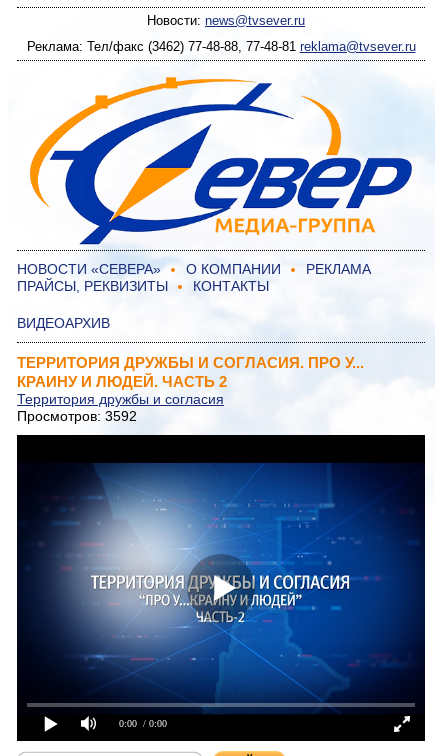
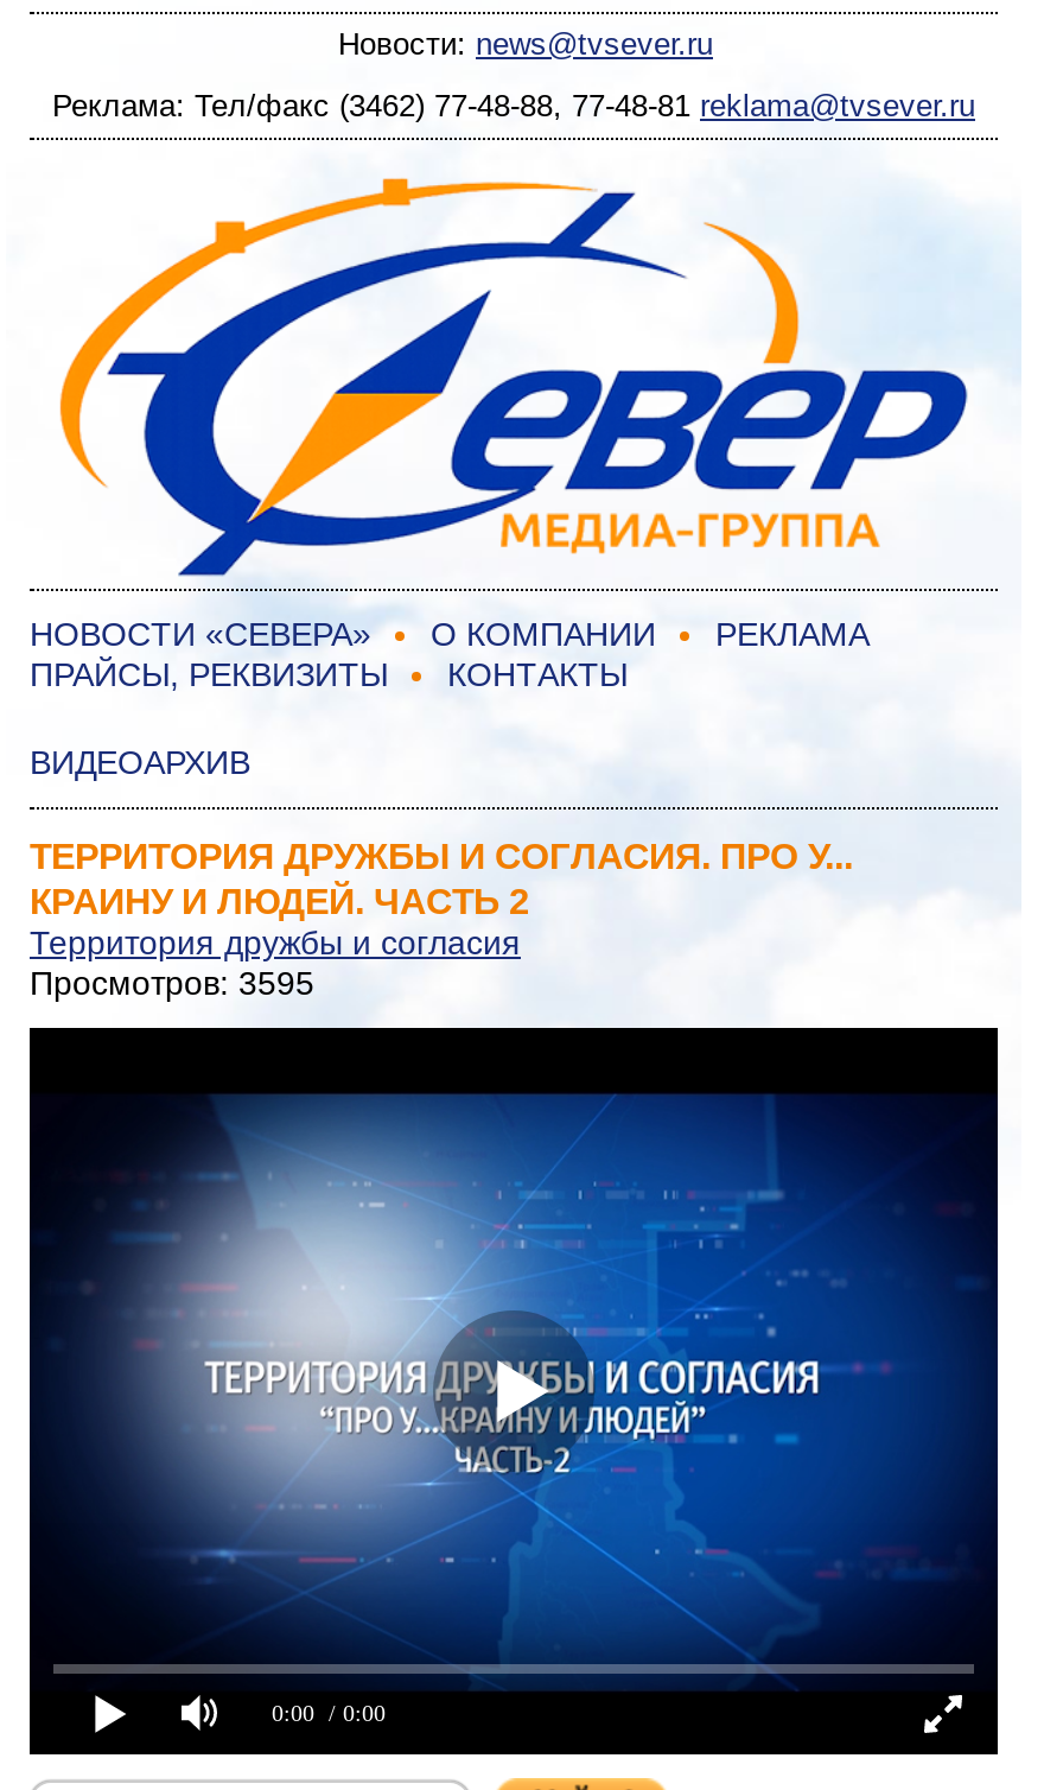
- Просмотров: 3592
+ Просмотров: 3595
